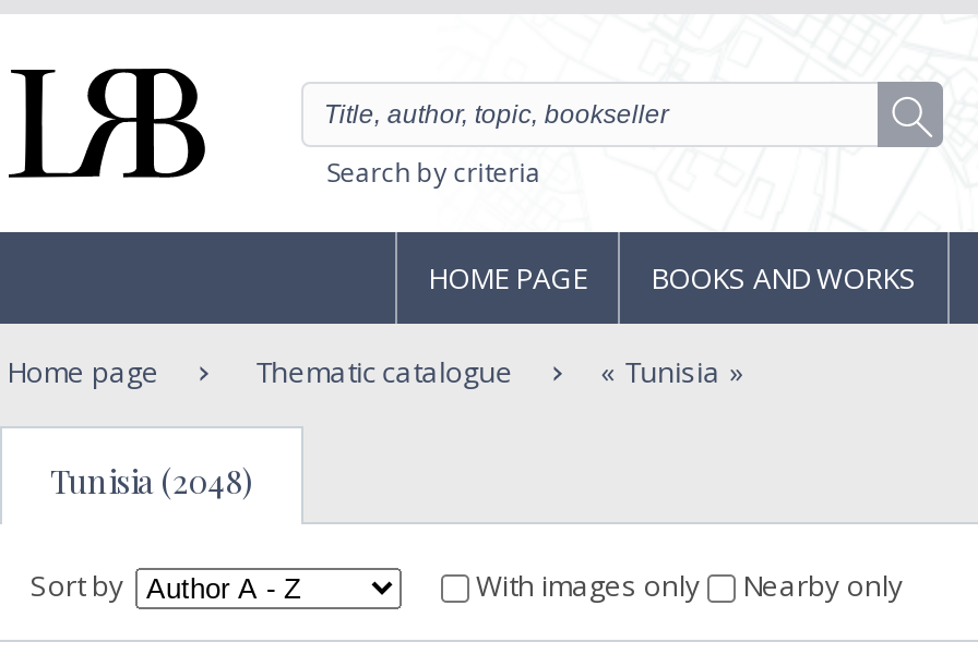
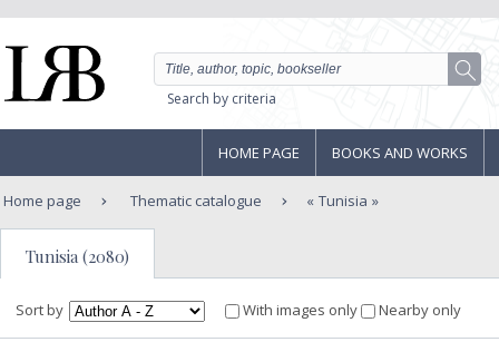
- Tunisia (2048)
+ Tunisia (2080)
